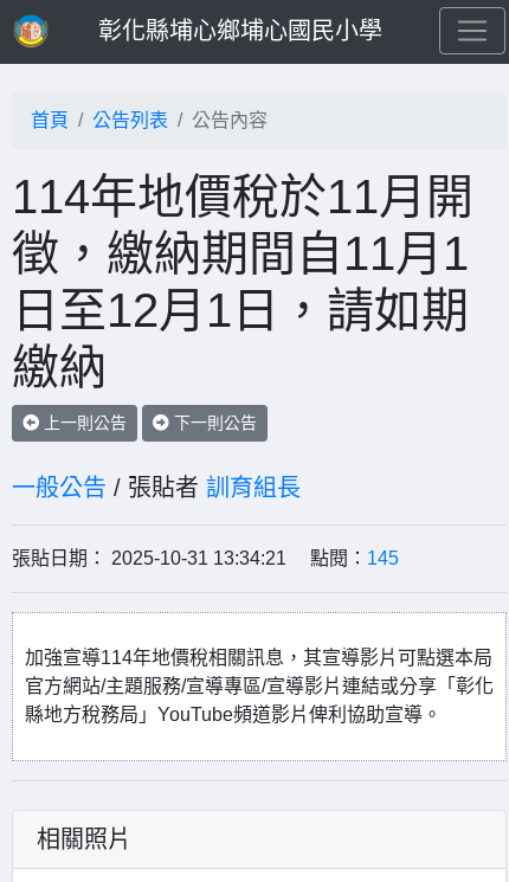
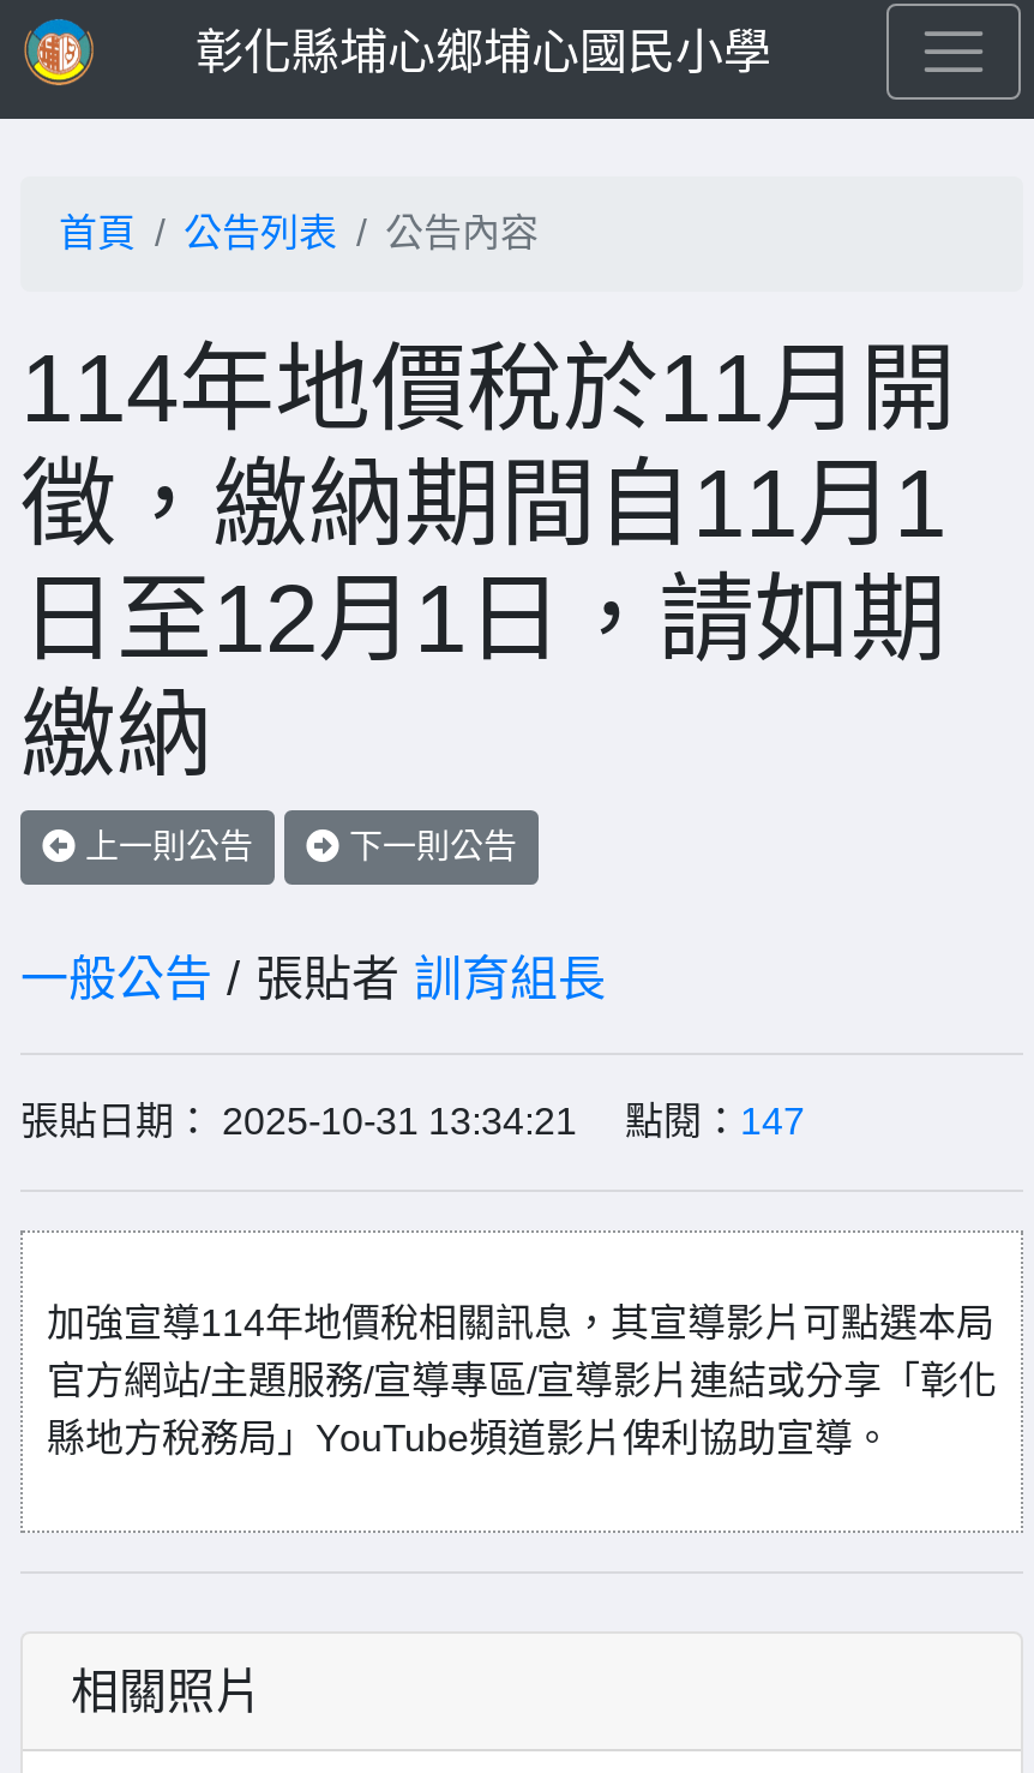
- 張貼日期： 2025-10-31 13:34:21 點閱：145
+ 張貼日期： 2025-10-31 13:34:21 點閱：147
